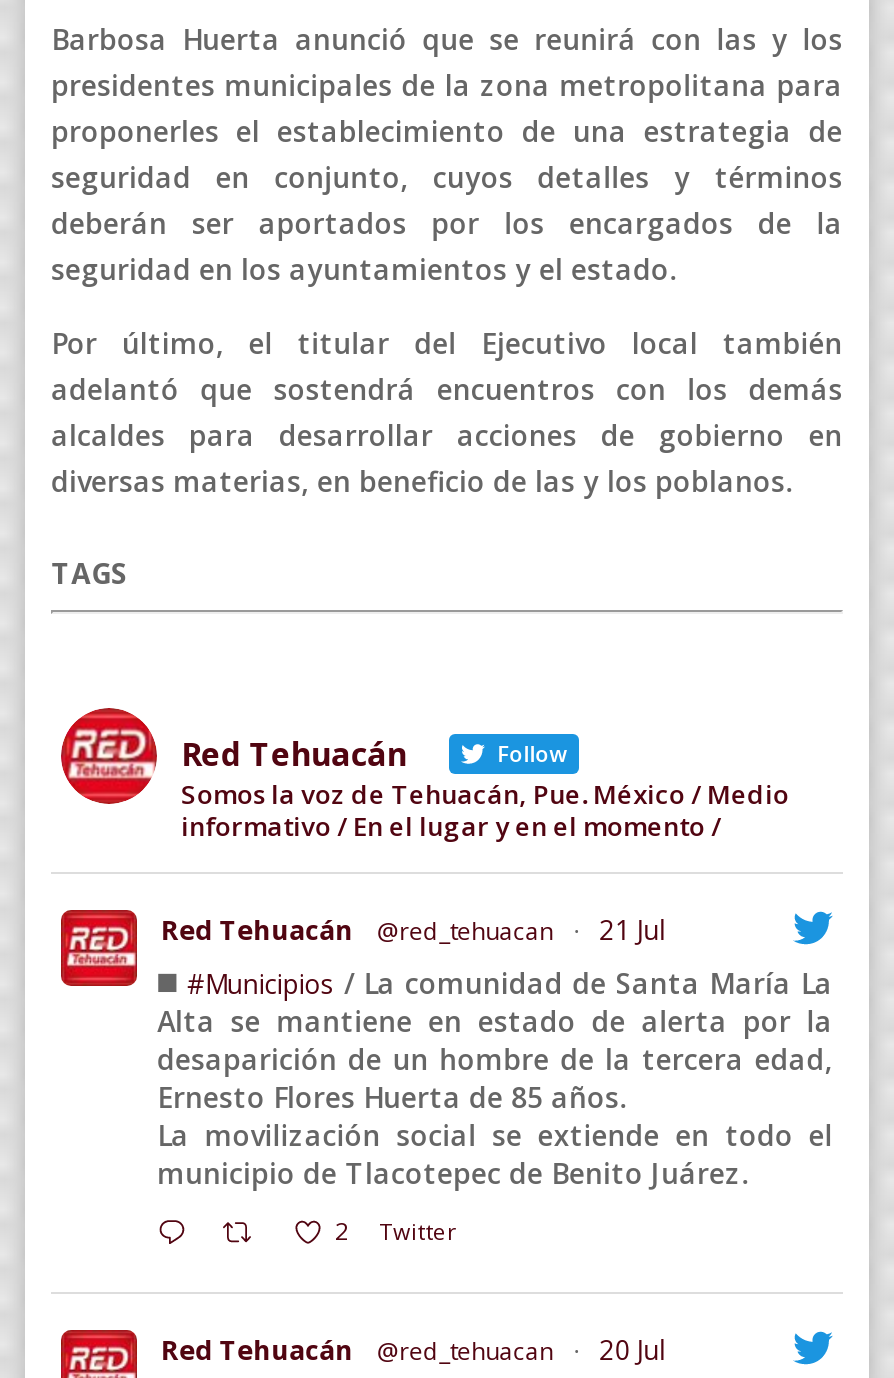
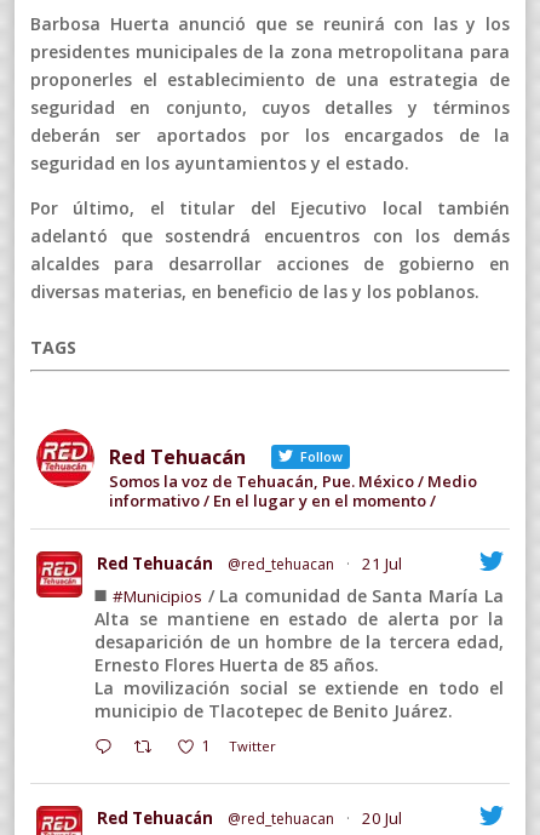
- 2 Twitter
+ 1 Twitter
